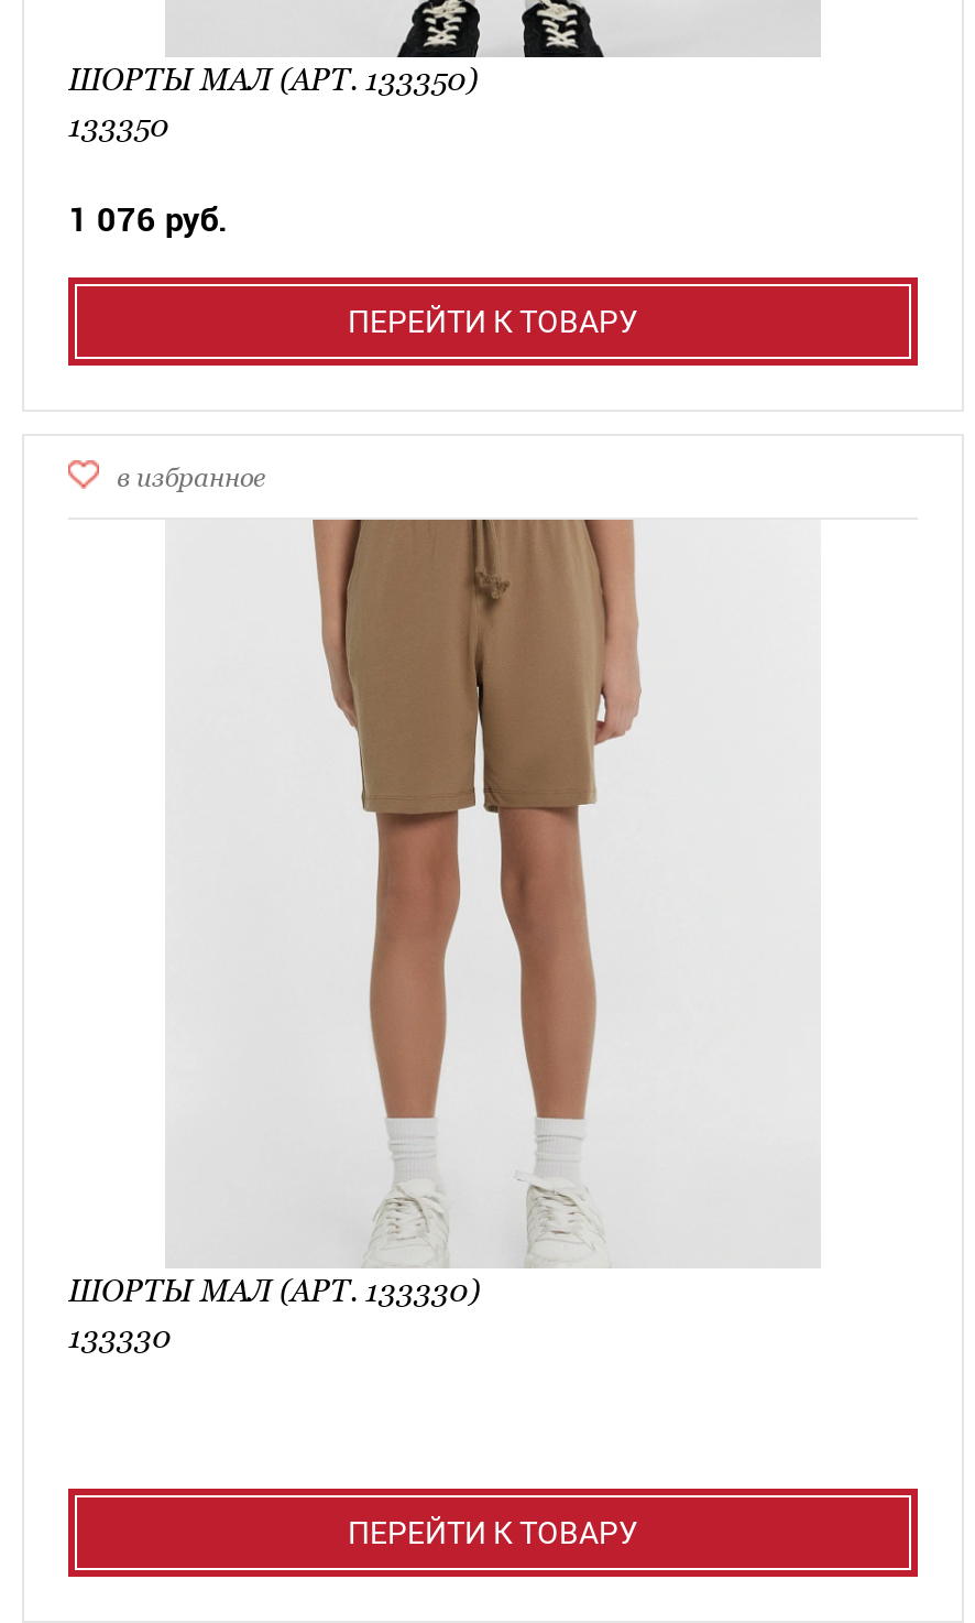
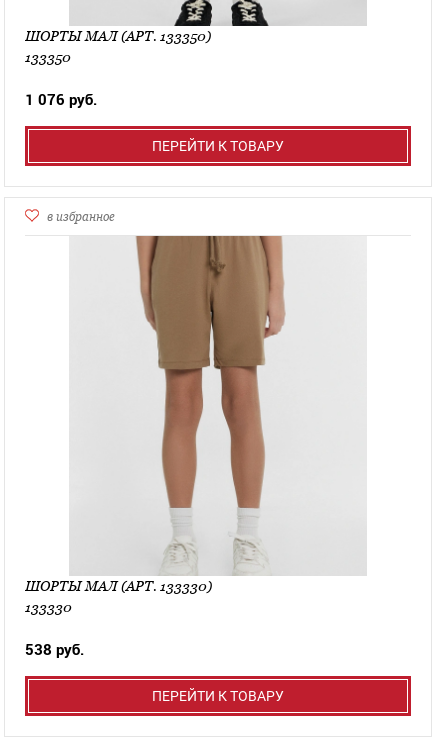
+ 538 руб.
